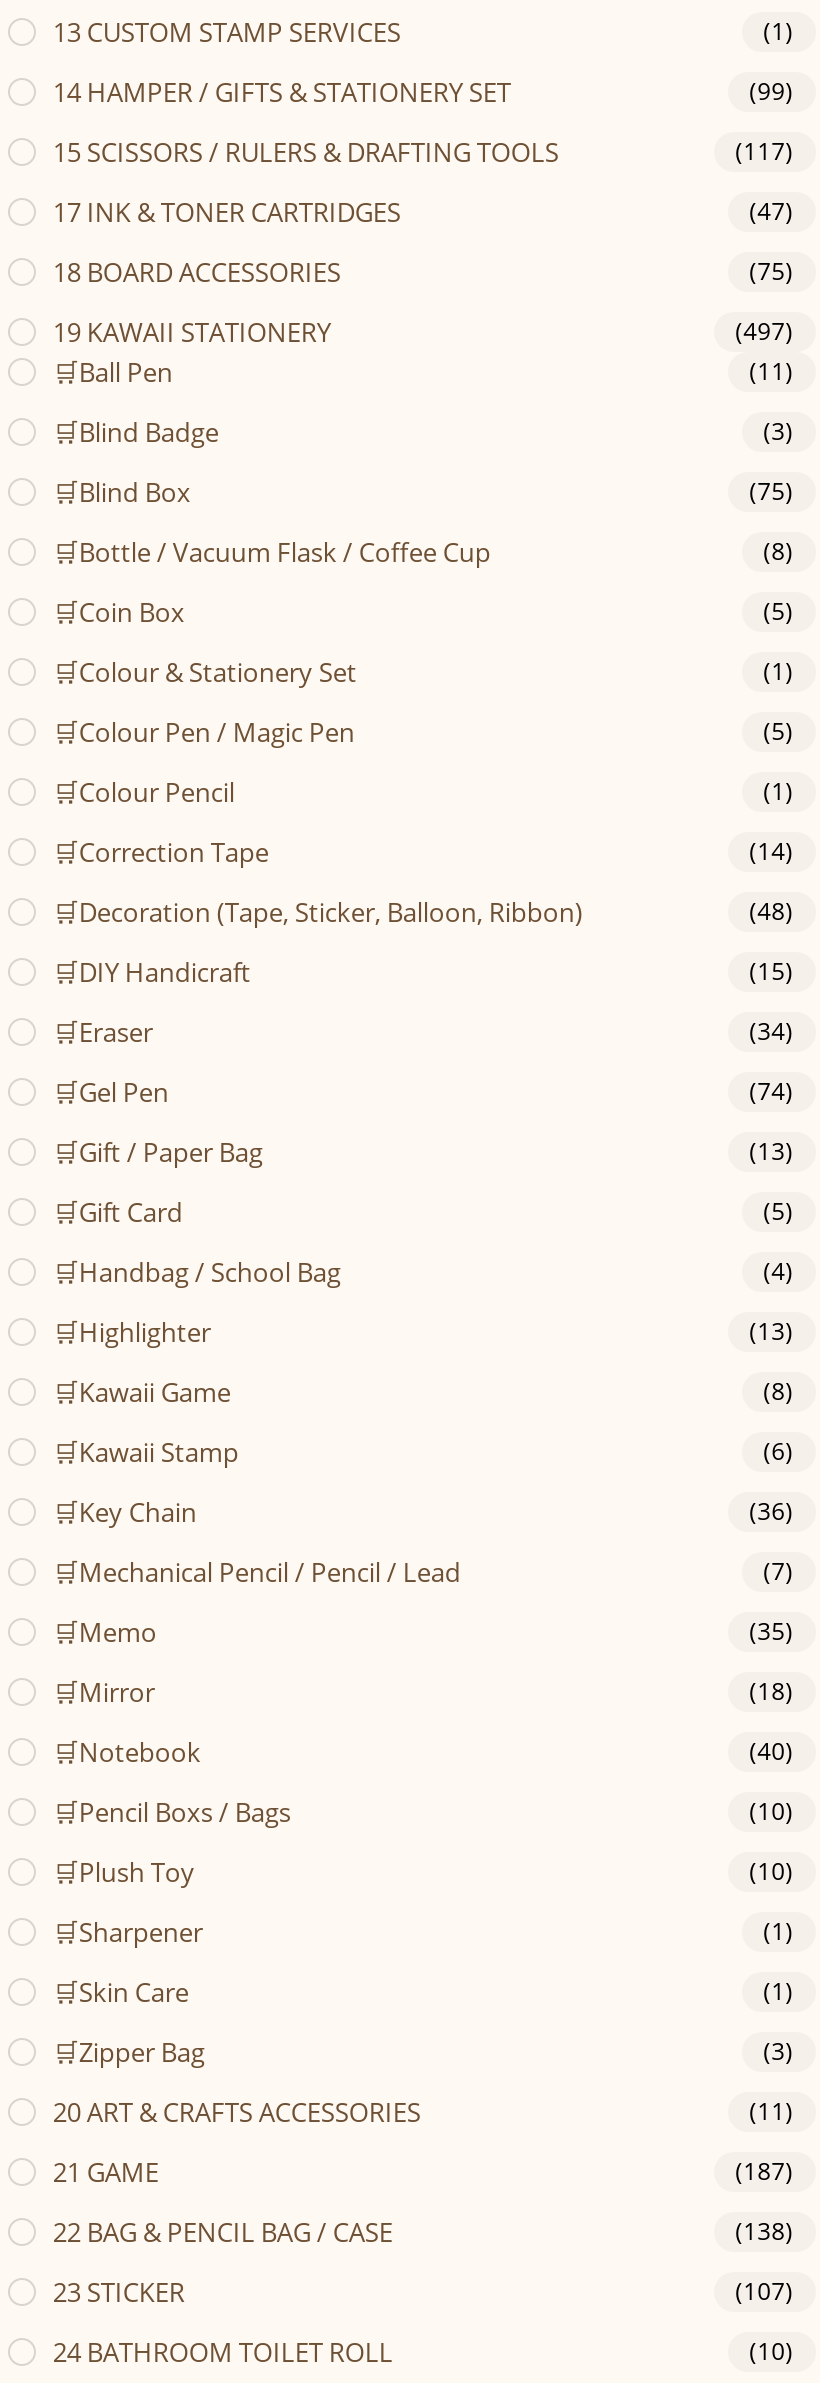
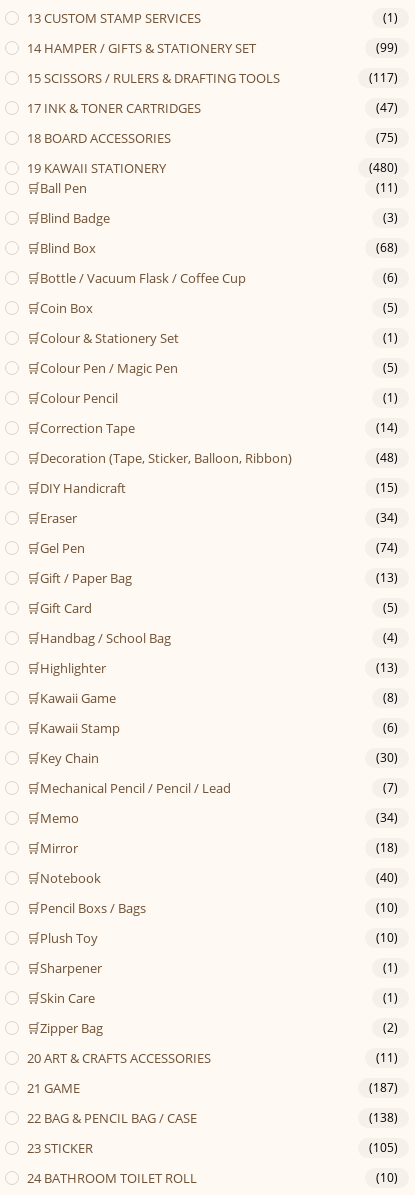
- (497)
+ (480)

- (75)
+ (68)

- (8)
+ (6)

- (36)
+ (30)

- (35)
+ (34)

- (3)
+ (2)

- (107)
+ (105)
